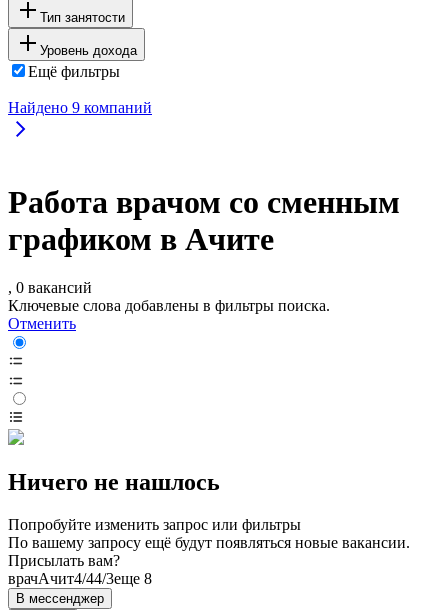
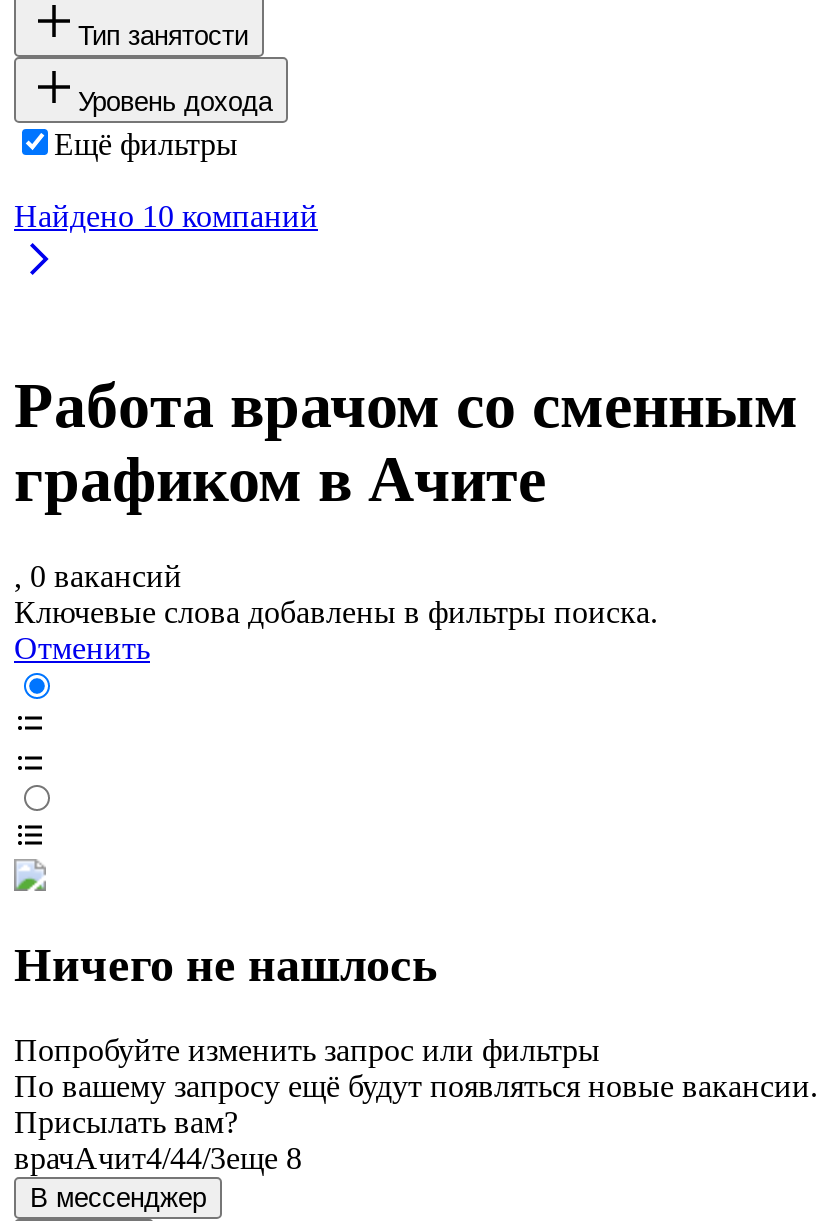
- Найдено 9 компаний
+ Найдено 10 компаний
